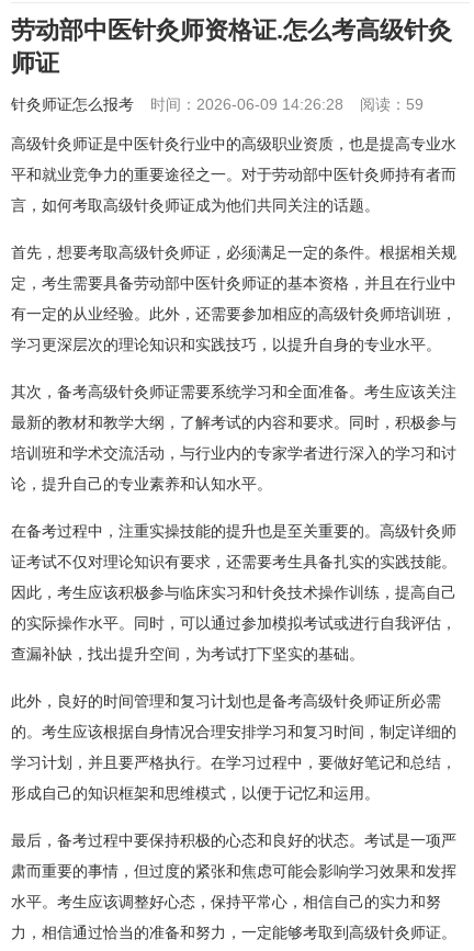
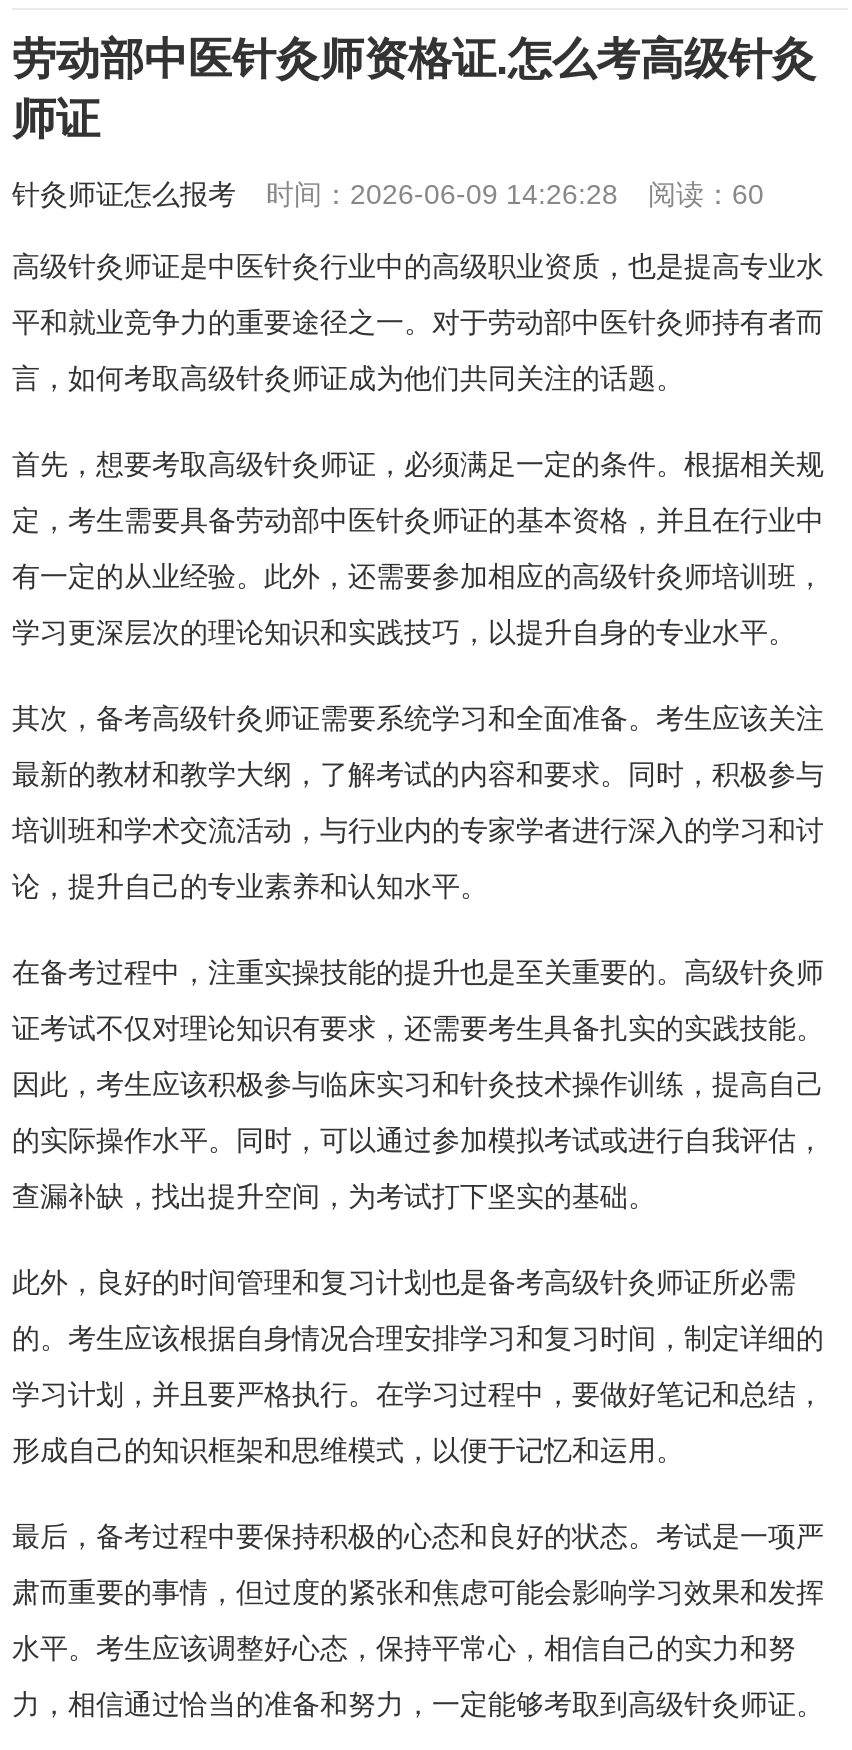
- 针灸师证怎么报考 时间：2026-06-09 14:26:28 阅读：59
+ 针灸师证怎么报考 时间：2026-06-09 14:26:28 阅读：60
